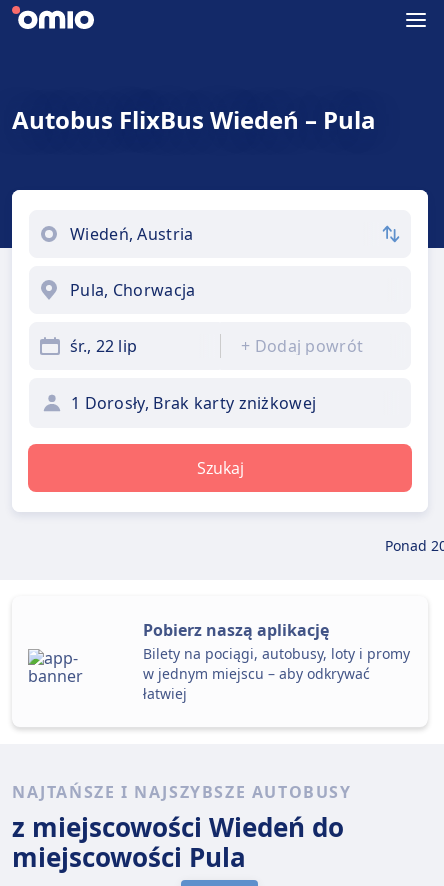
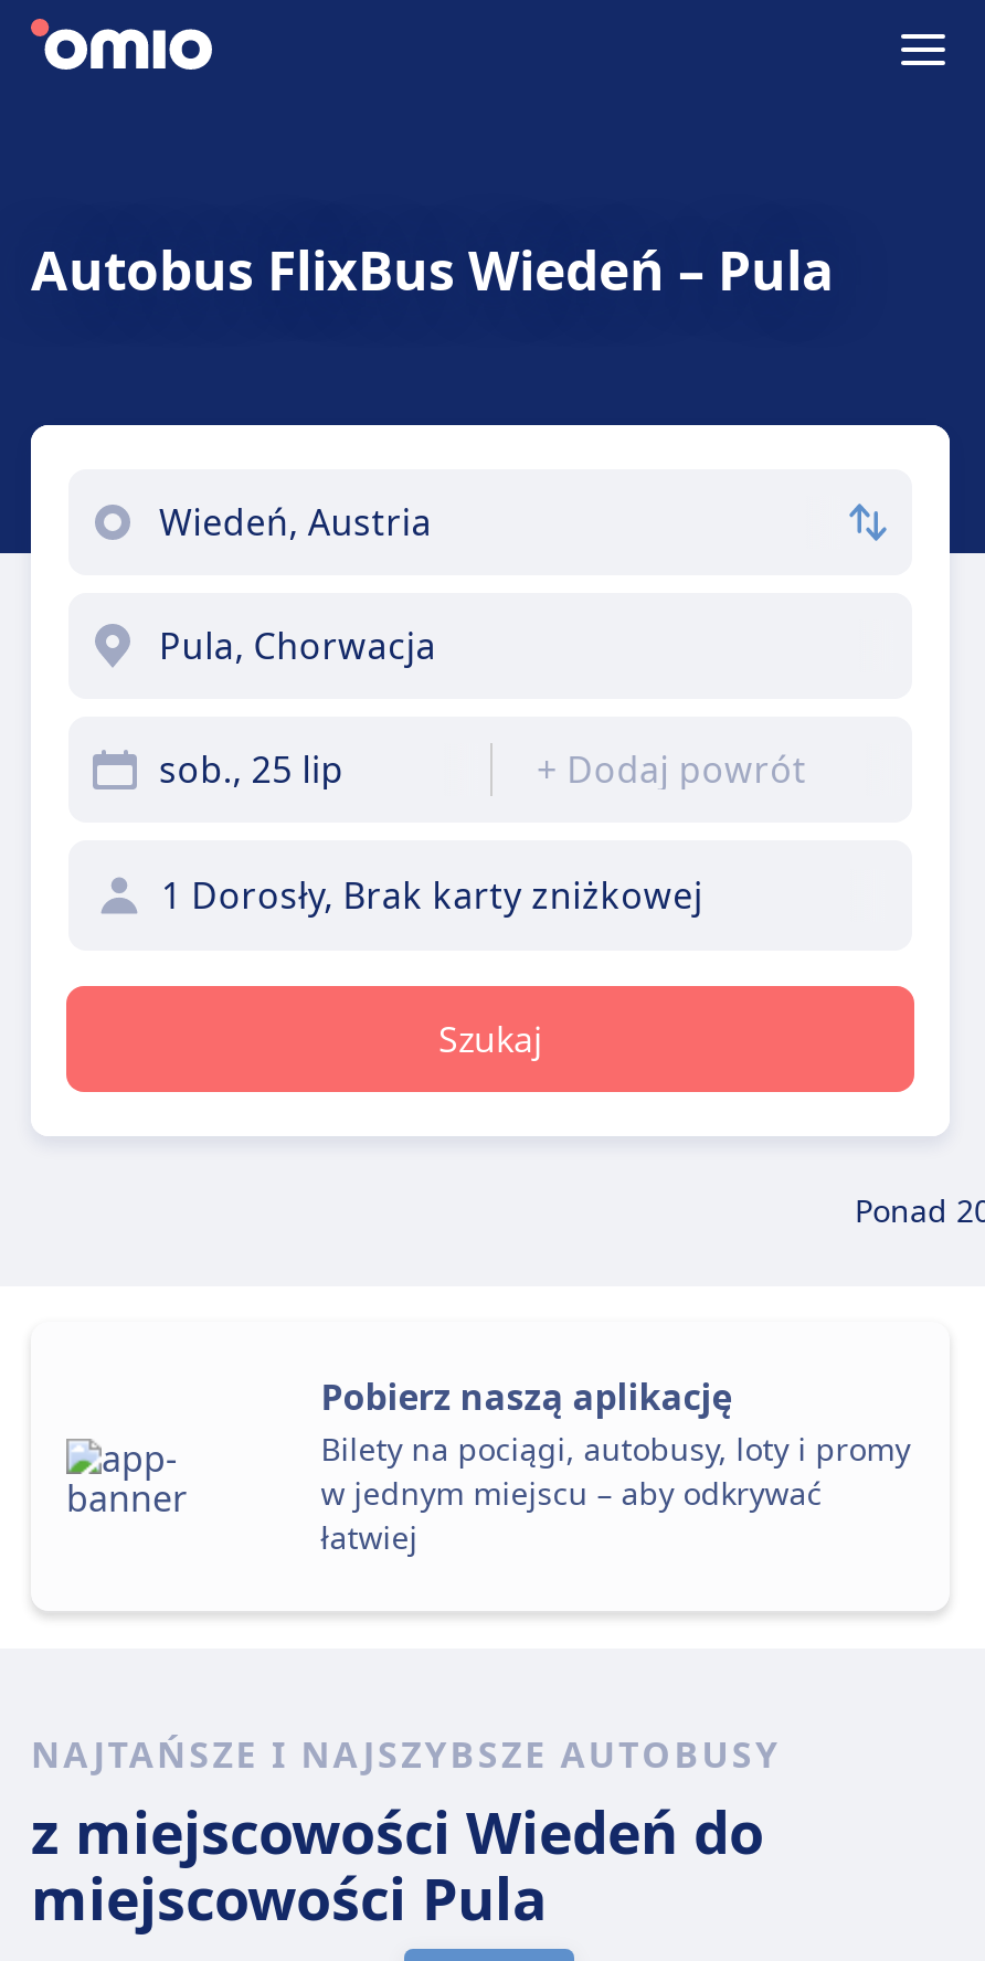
- śr., 22 lip
+ sob., 25 lip
